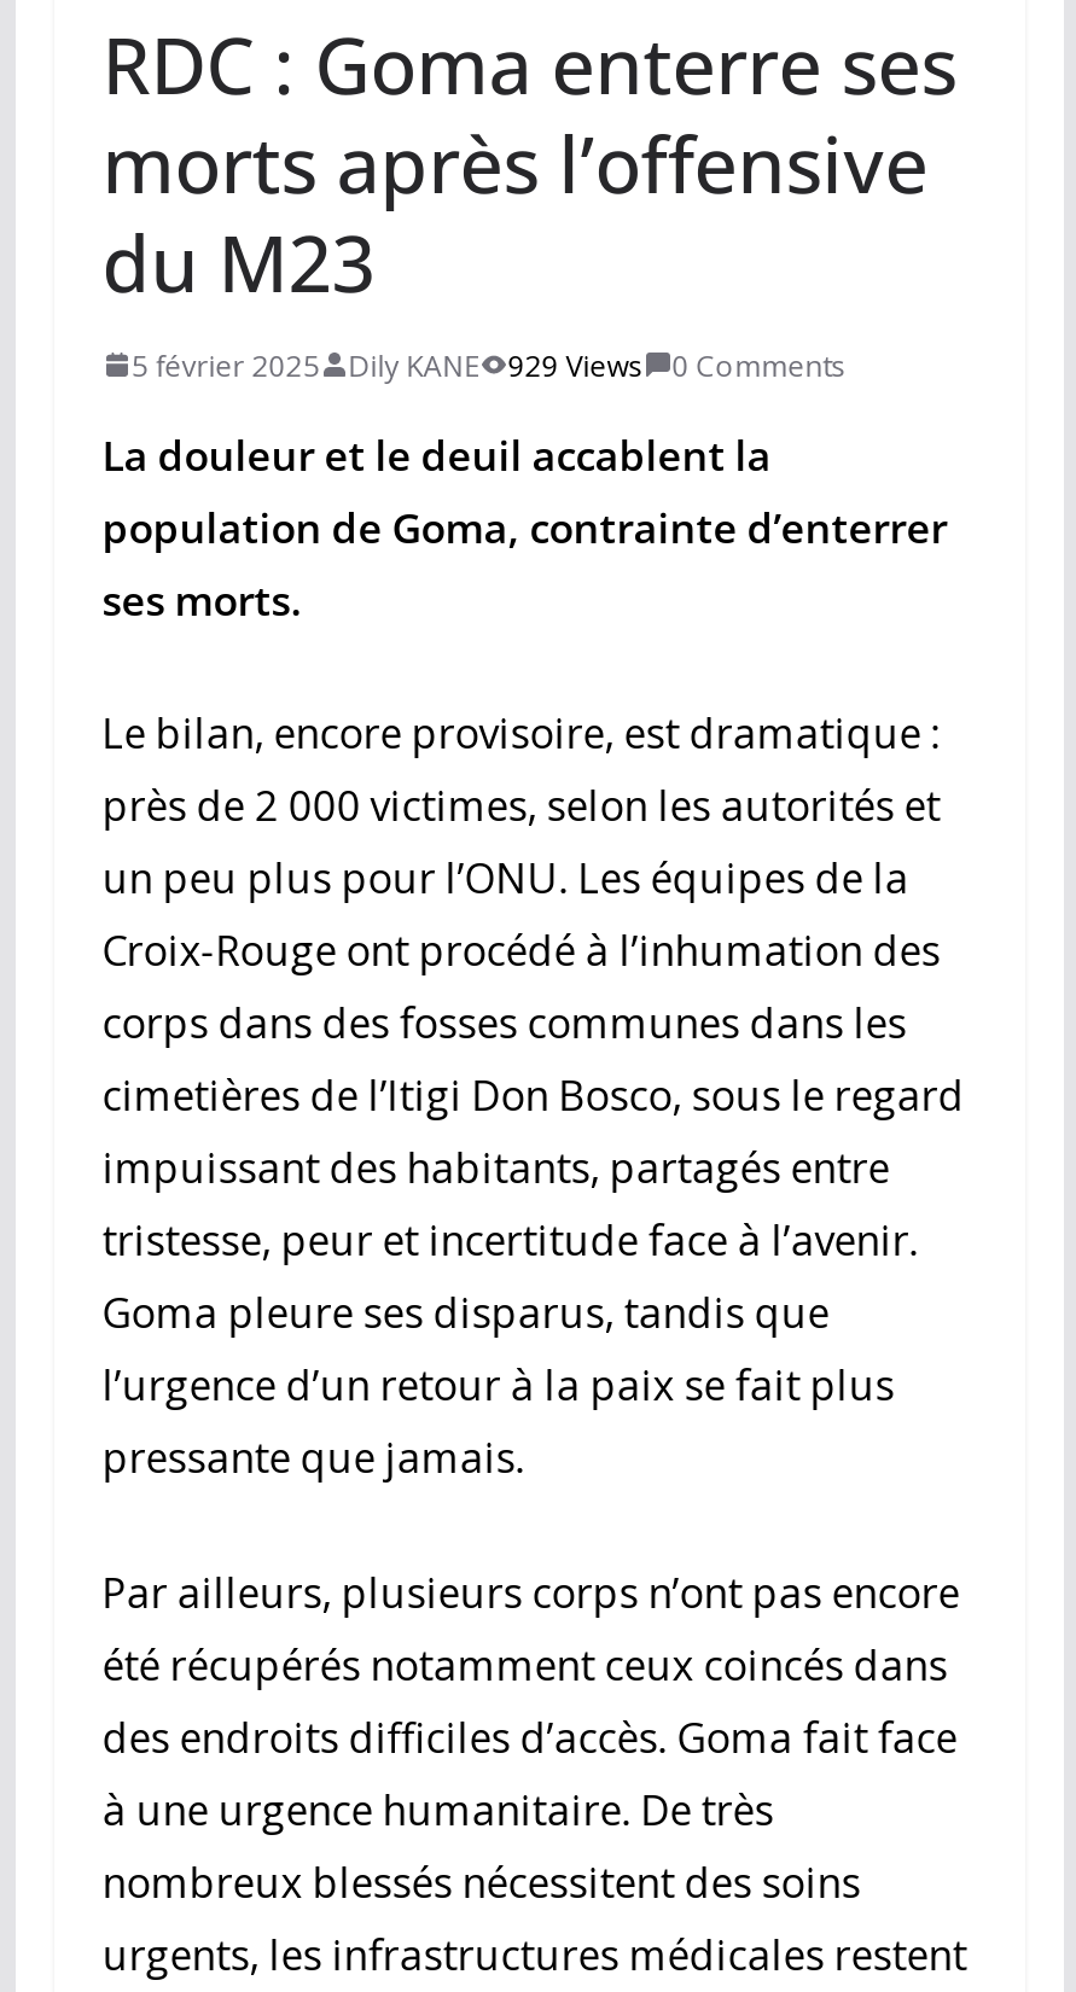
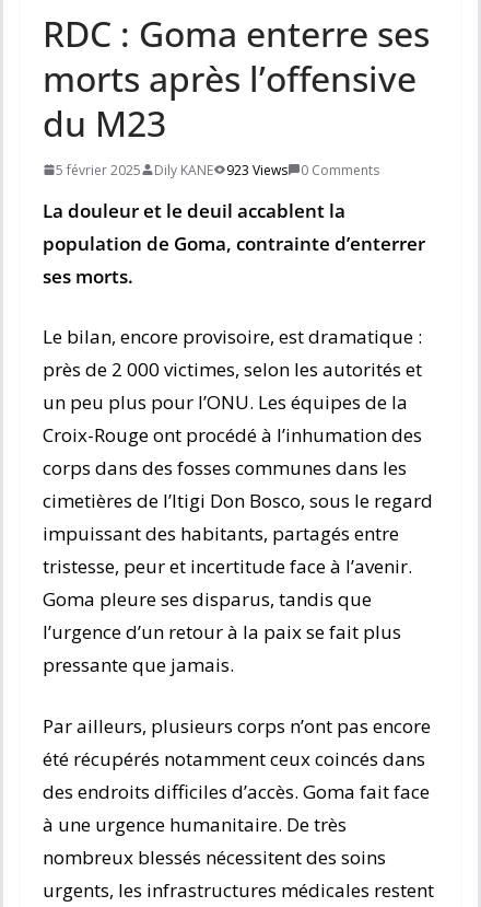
- 5 février 2025 Dily KANE 929 Views 0 Comments
+ 5 février 2025 Dily KANE 923 Views 0 Comments
